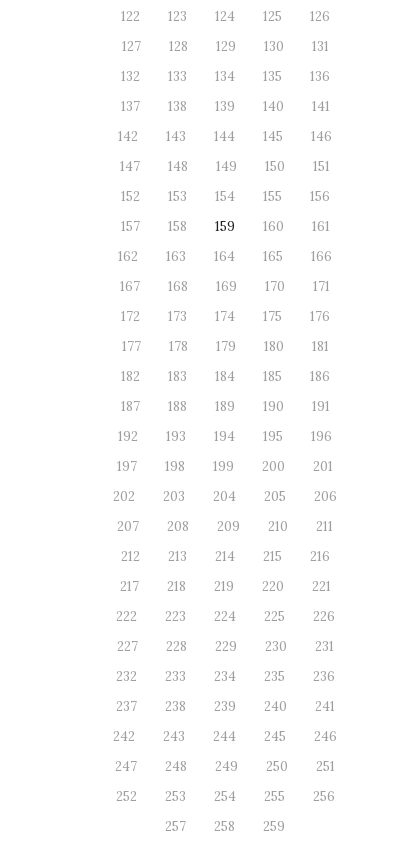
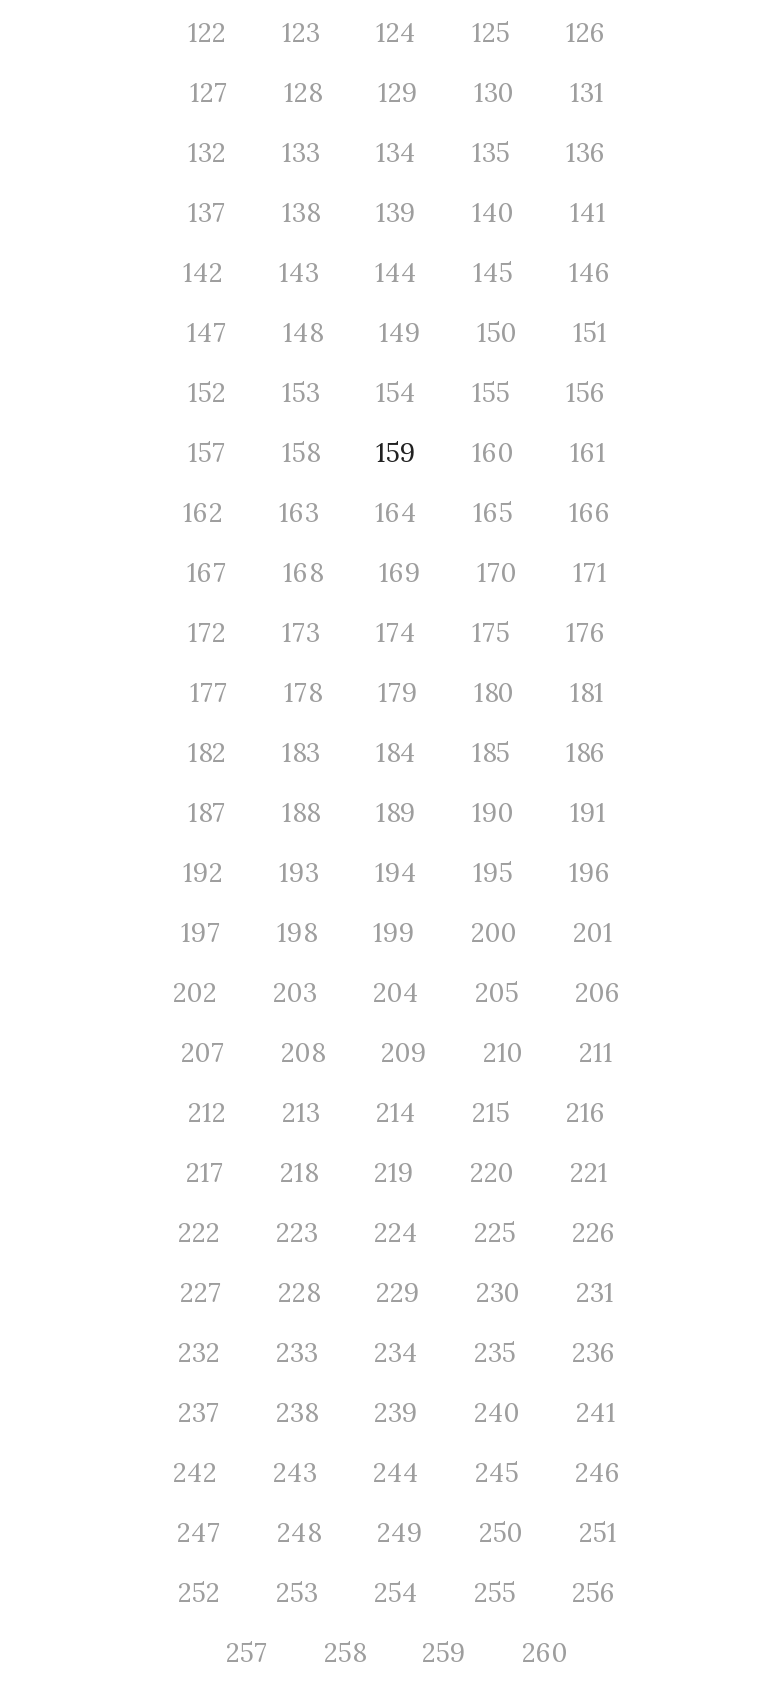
+ 260
